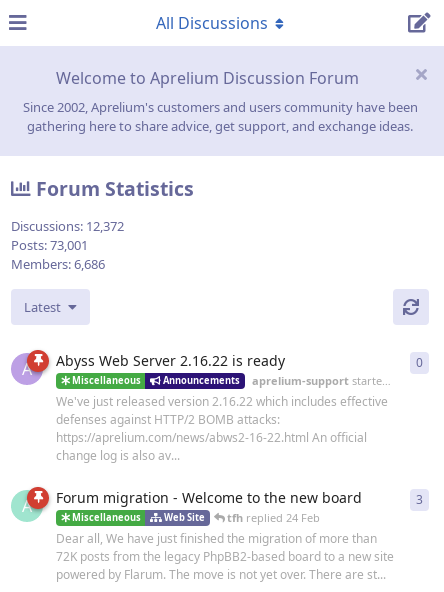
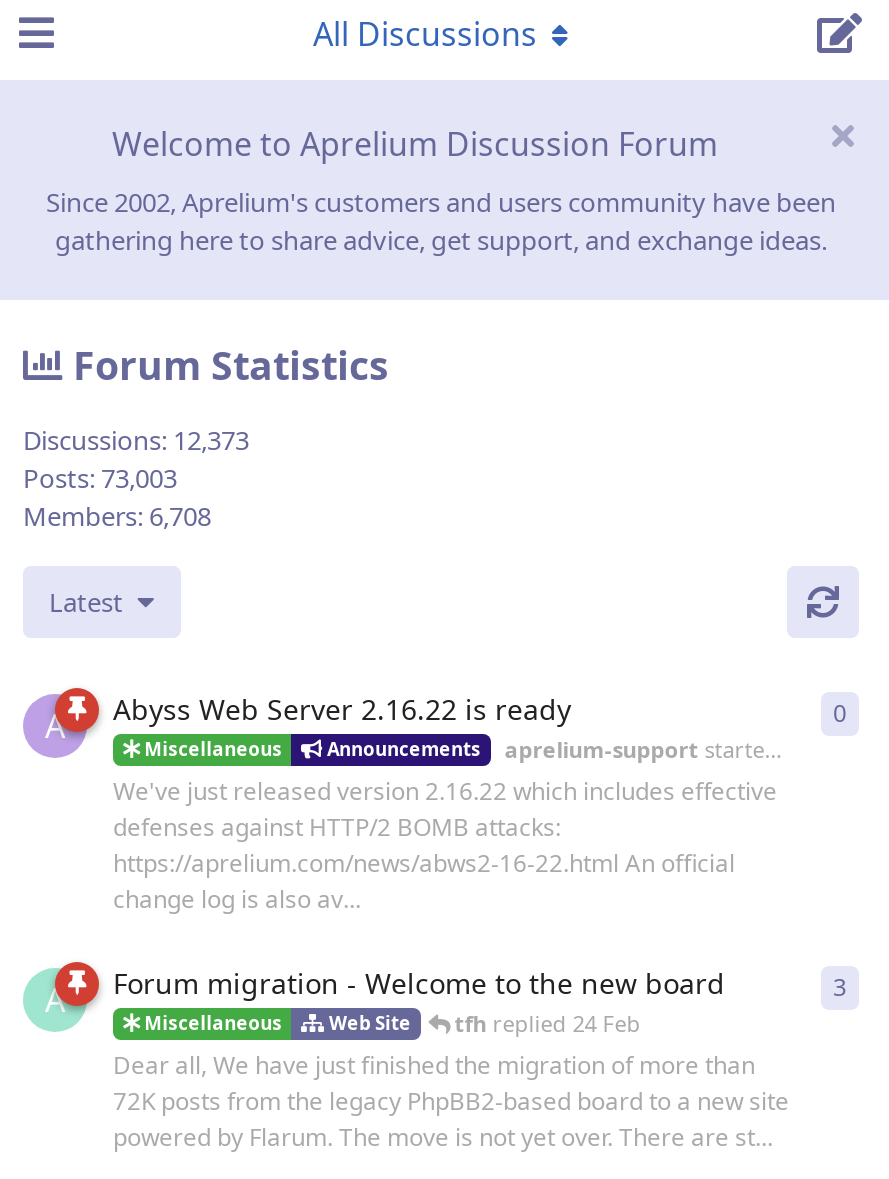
- Discussions: 12,372
+ Discussions: 12,373

- Posts: 73,001
+ Posts: 73,003

- Members: 6,686
+ Members: 6,708
